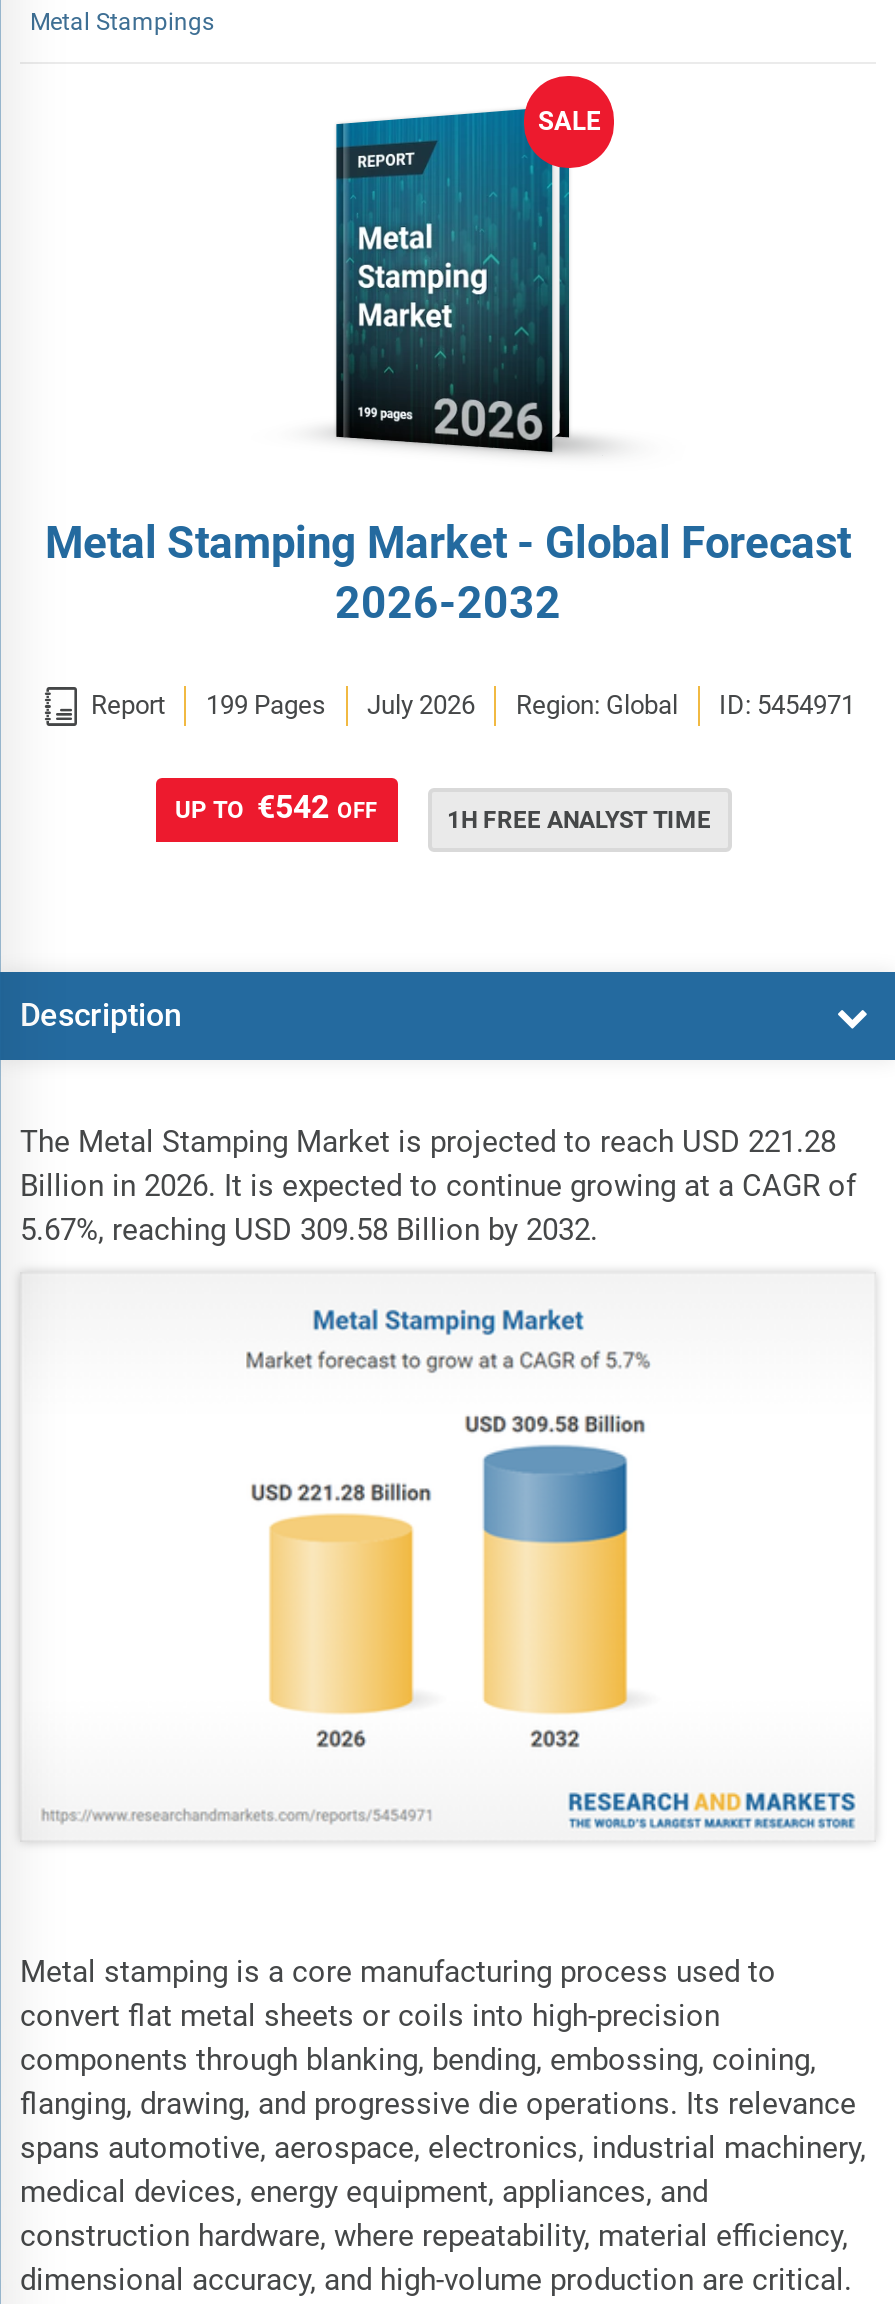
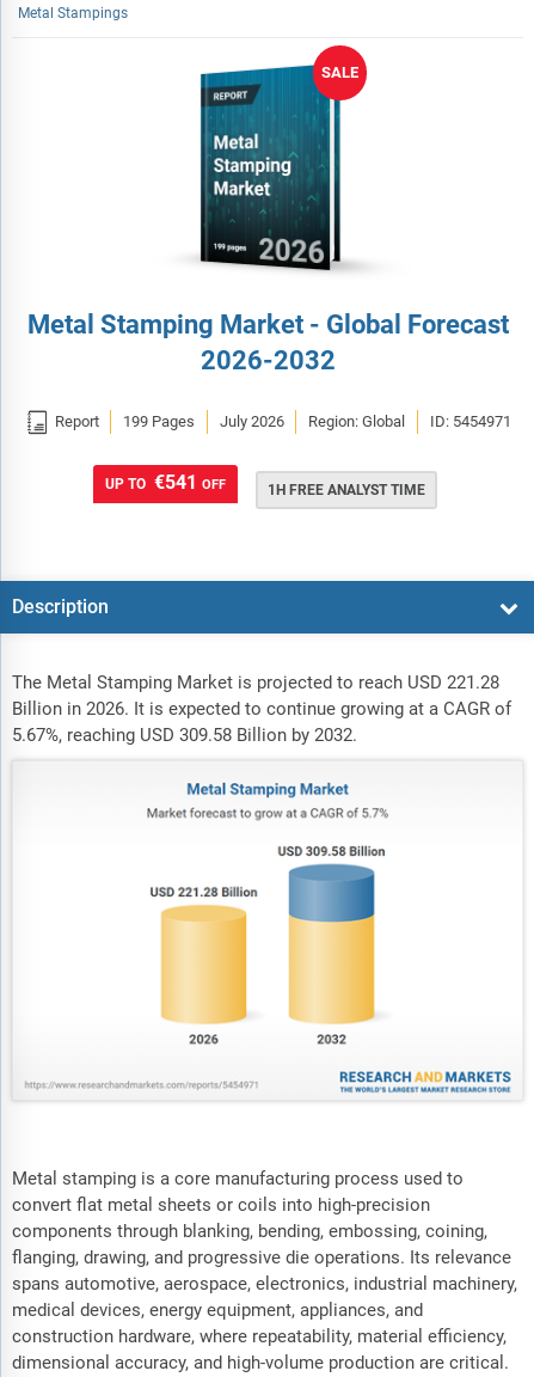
- UP TO €542 OFF
+ UP TO €541 OFF
